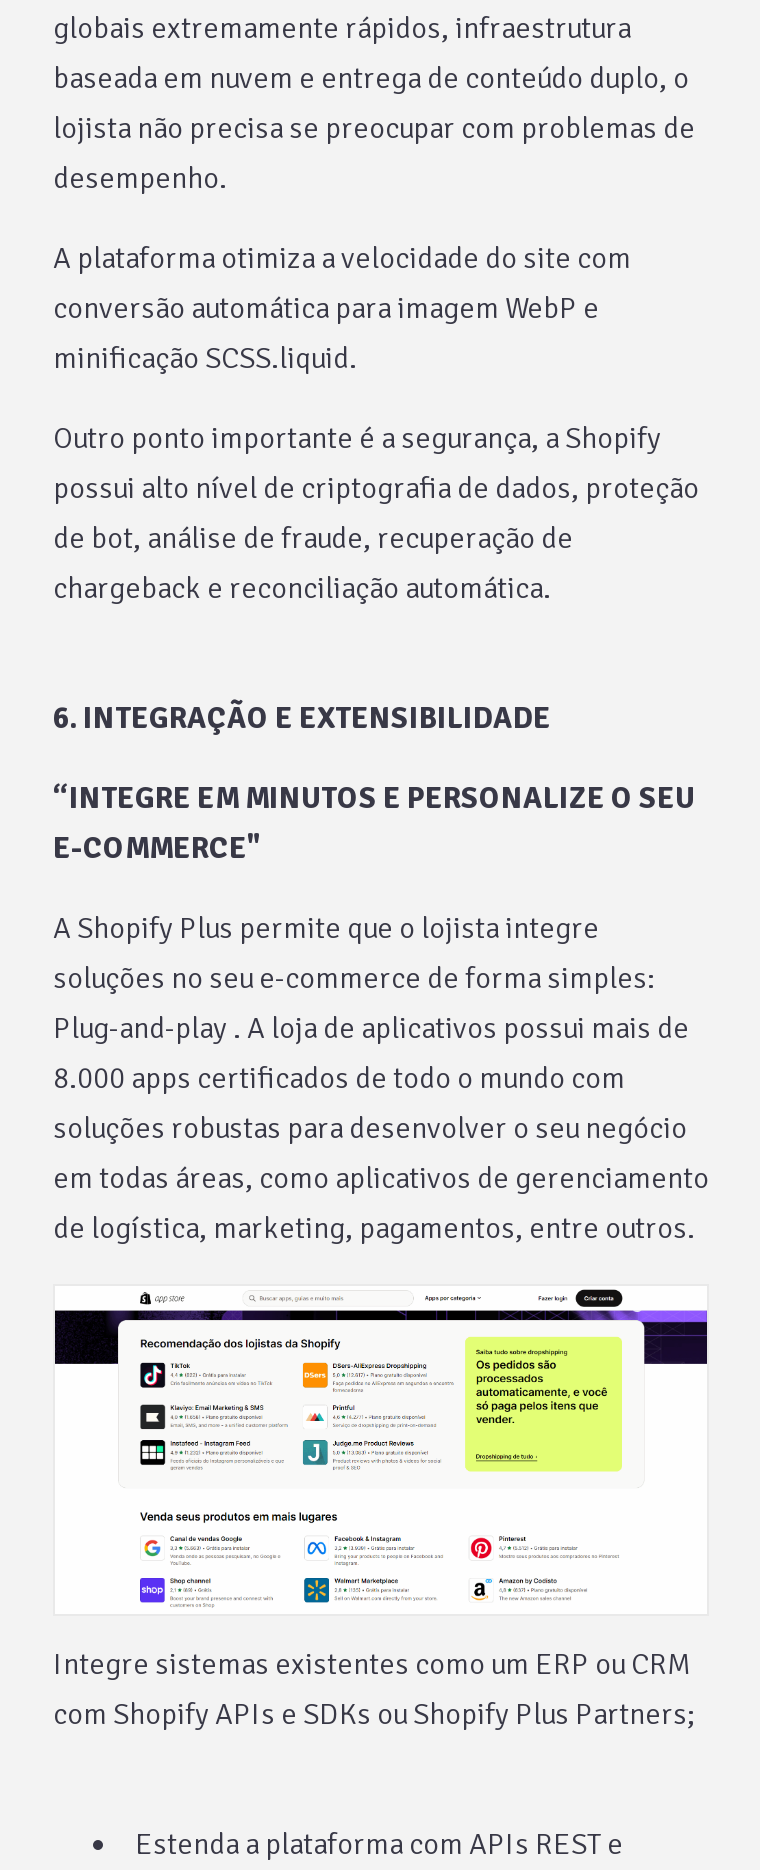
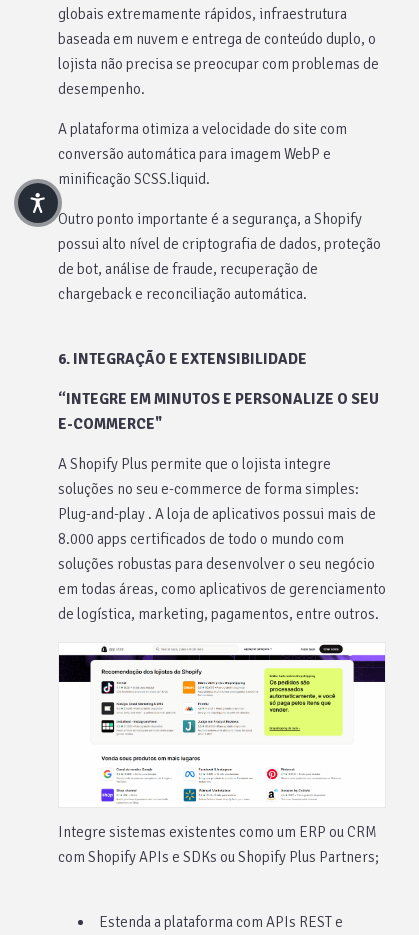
+ [image]
